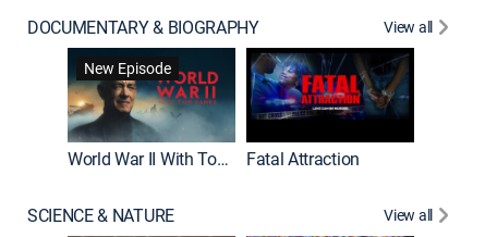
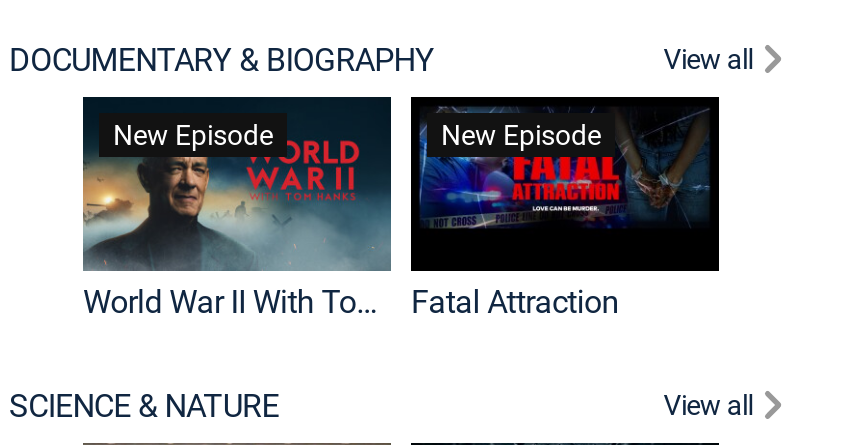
+ New Episode
